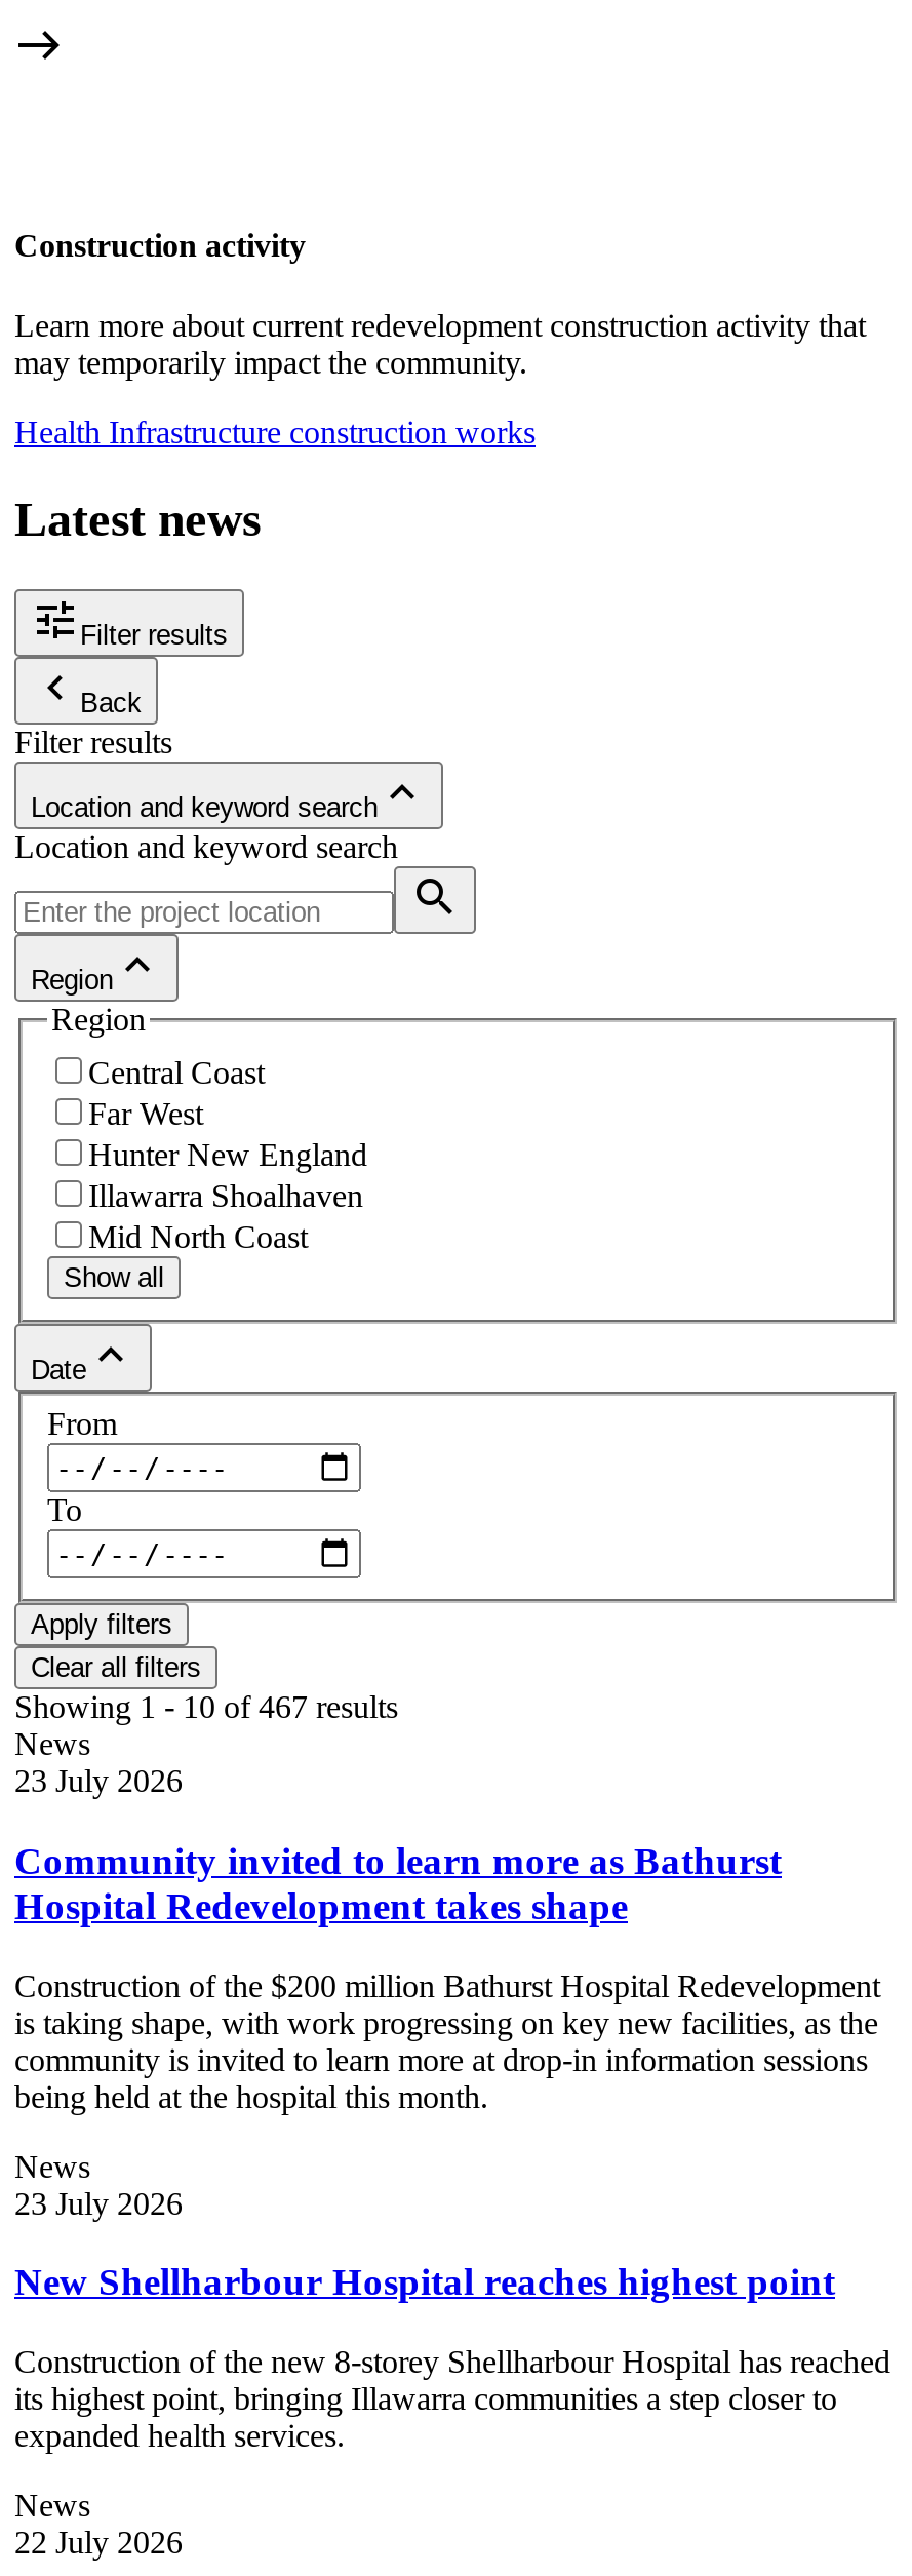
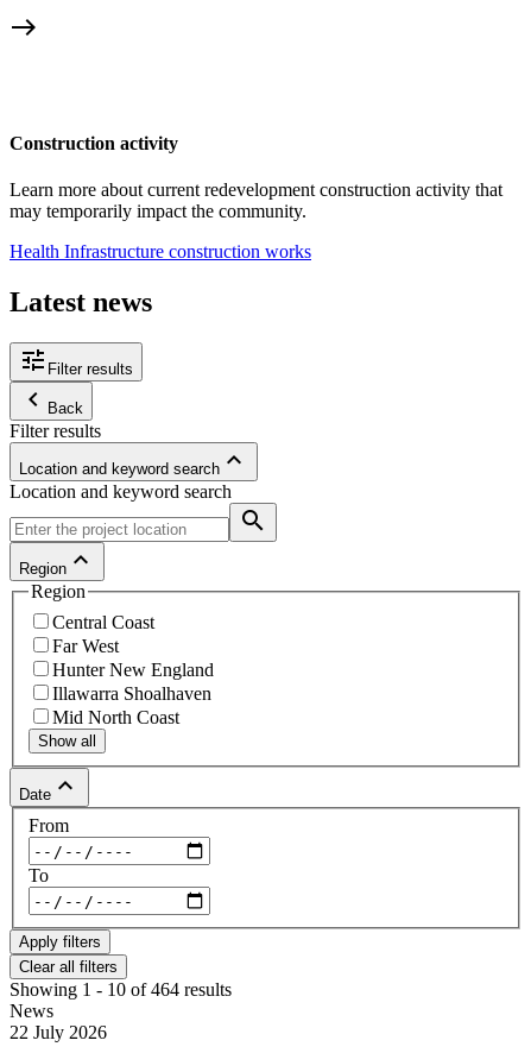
- Showing 1 - 10 of 467 results
- News
- 23 July 2026
- Community invited to learn more as Bathurst
- Hospital Redevelopment takes shape
- Construction of the $200 million Bathurst Hospital Redevelopment
- is taking shape, with work progressing on key new facilities, as the
- community is invited to learn more at drop-in information sessions
- being held at the hospital this month.
- News
- 23 July 2026
- New Shellharbour Hospital reaches highest point
- Construction of the new 8-storey Shellharbour Hospital has reached
- its highest point, bringing Illawarra communities a step closer to
- expanded health services.
+ Showing 1 - 10 of 464 results
